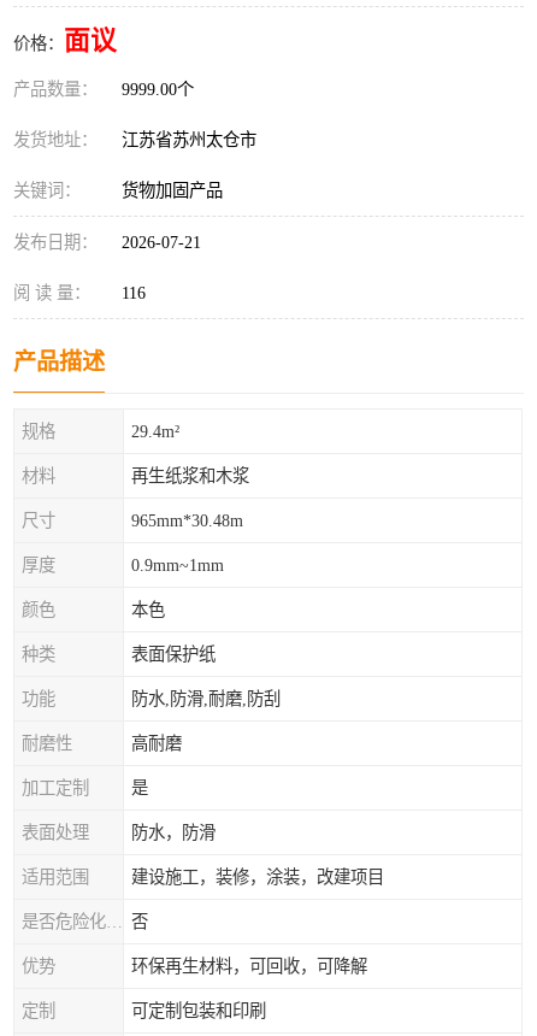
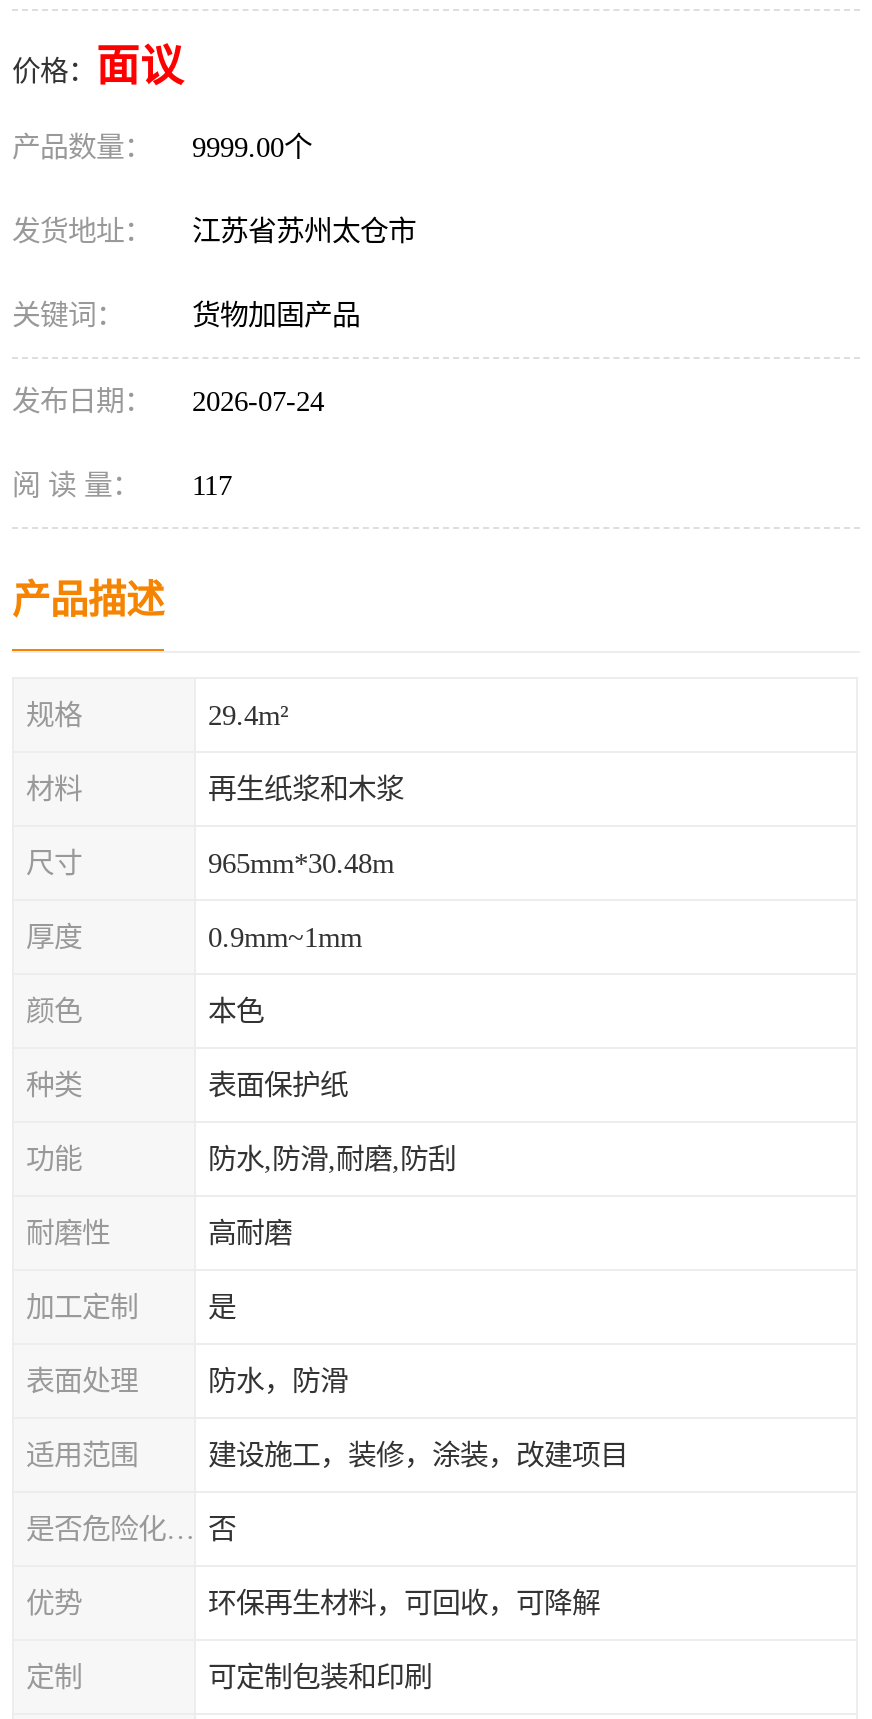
- 发布日期： 2026-07-21
+ 发布日期： 2026-07-24

- 阅 读 量： 116
+ 阅 读 量： 117
